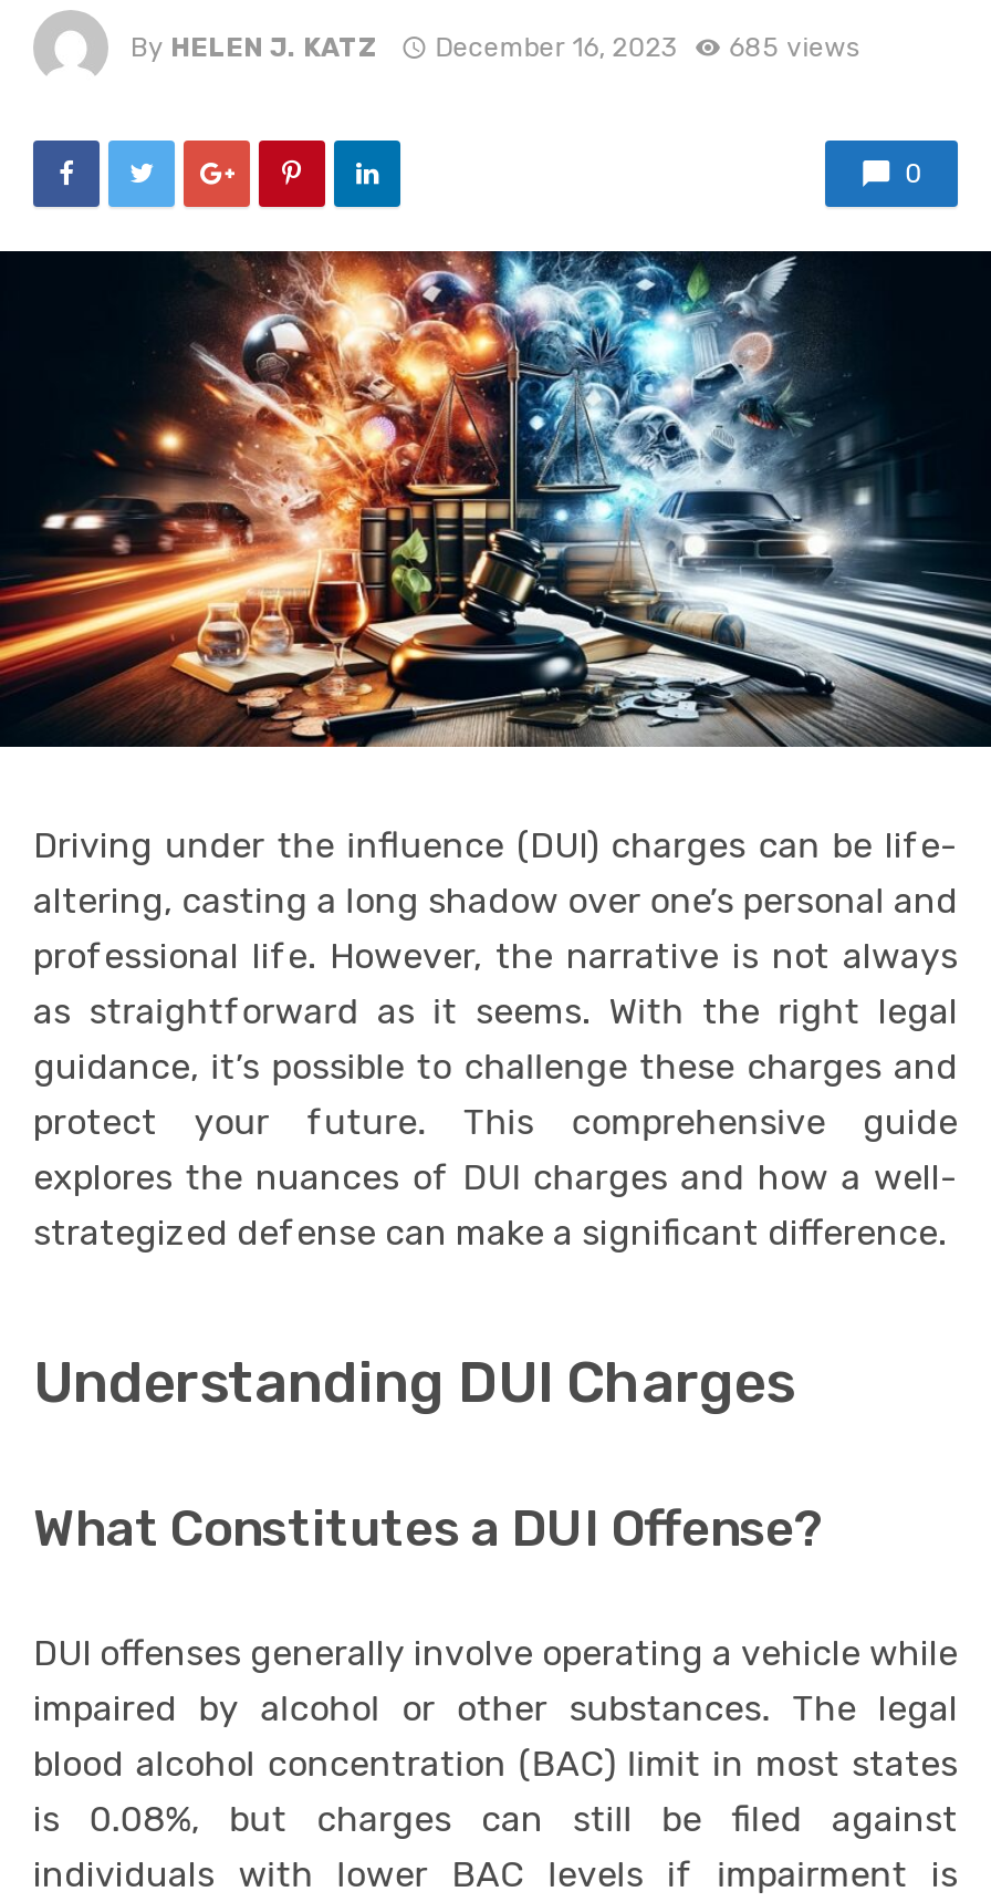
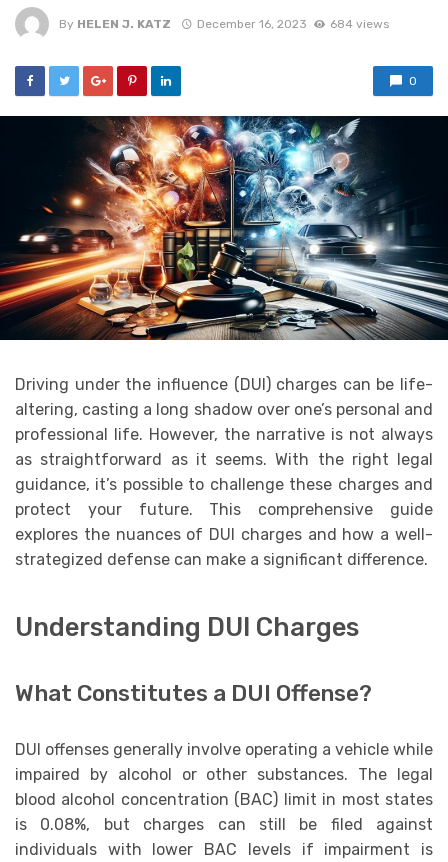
- By HELEN J. KATZ December 16, 2023 685 views
+ By HELEN J. KATZ December 16, 2023 684 views
